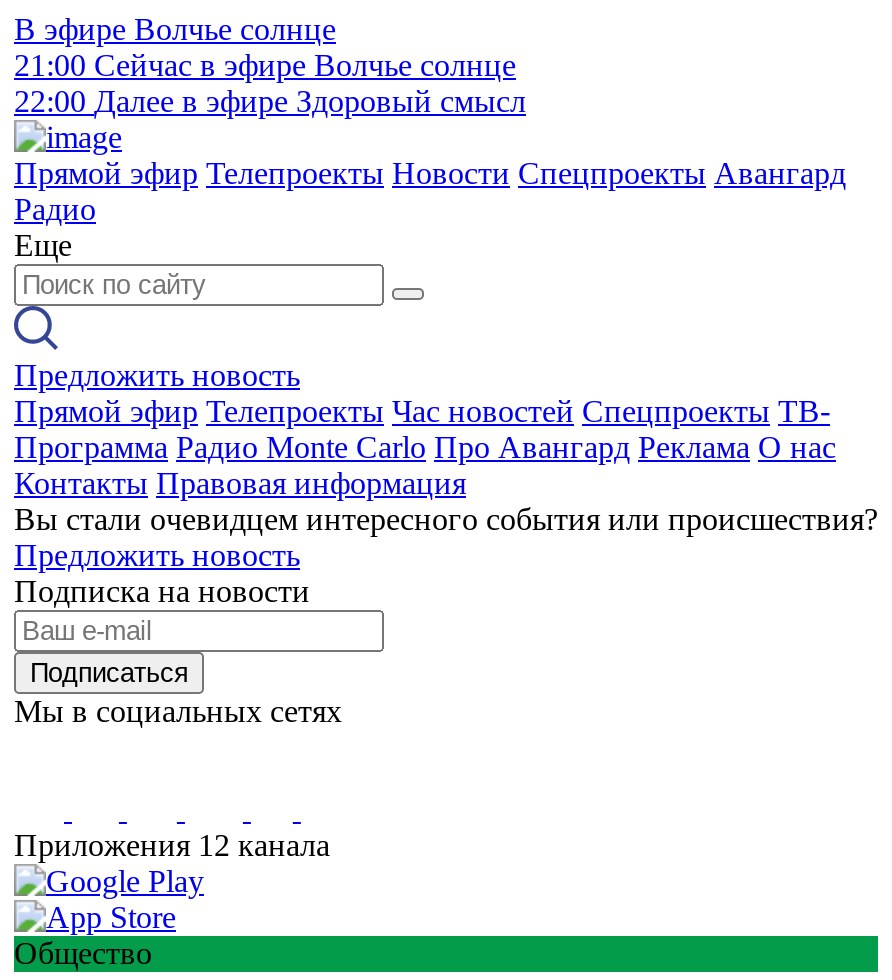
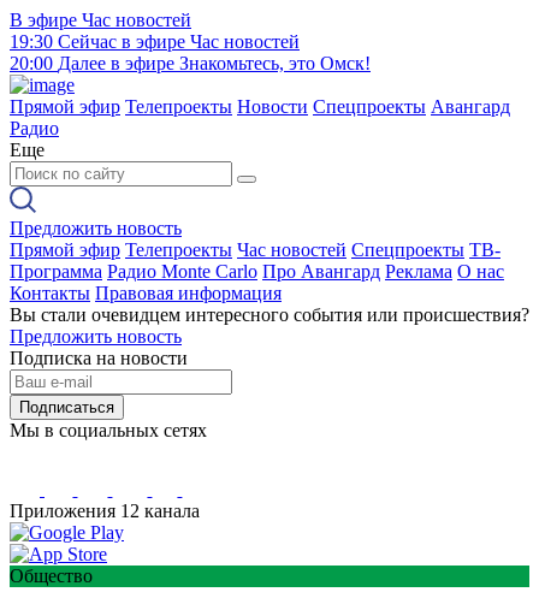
- В эфире Волчье солнце
- 21:00 Сейчас в эфире Волчье солнце
- 22:00 Далее в эфире Здоровый смысл
+ В эфире Час новостей
+ 19:30 Сейчас в эфире Час новостей
+ 20:00 Далее в эфире Знакомьтесь, это Омск!
